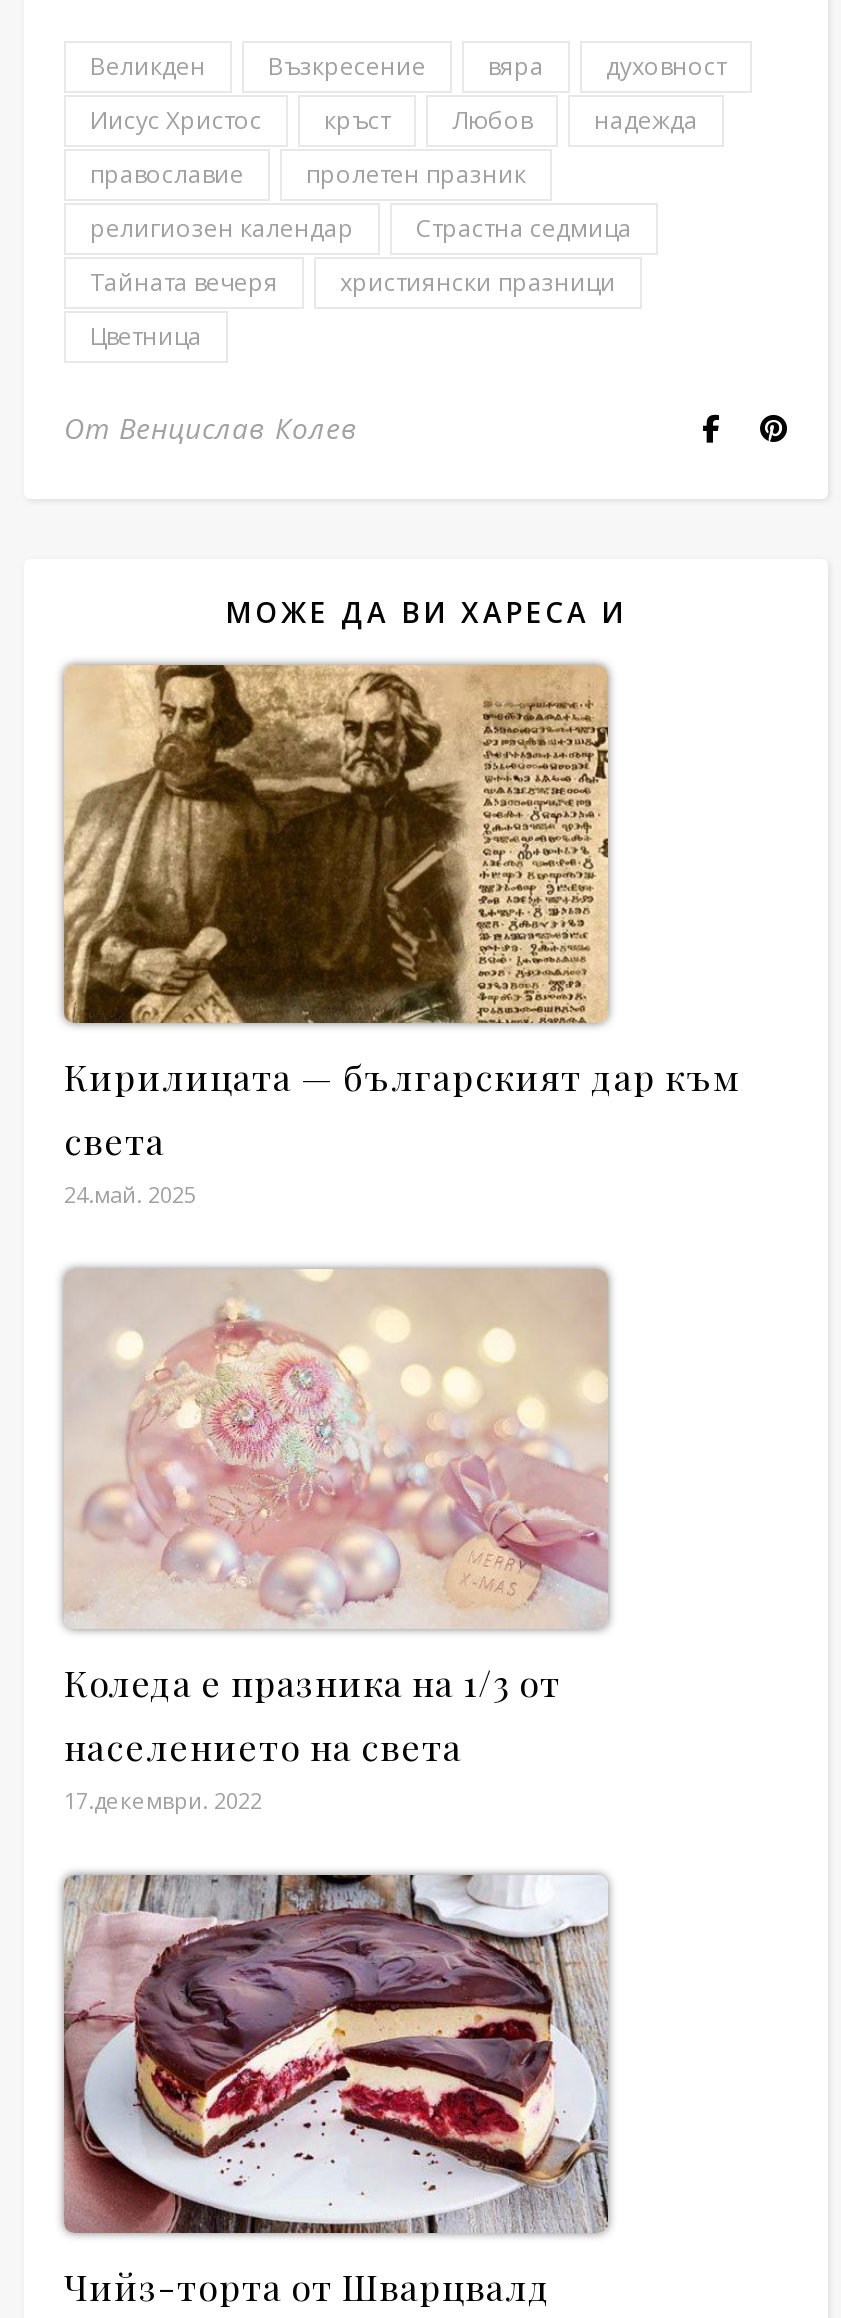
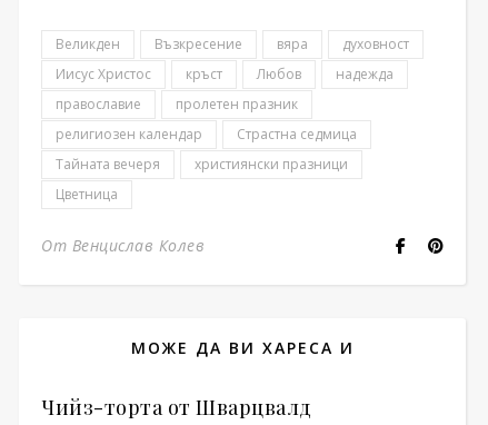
- [image]
- Кирилицата — българският дар към
- света
- 24.май. 2025

- [image]
- Коледа е празника на 1/3 от
- населението на света
- 17.декември. 2022

- [image]
